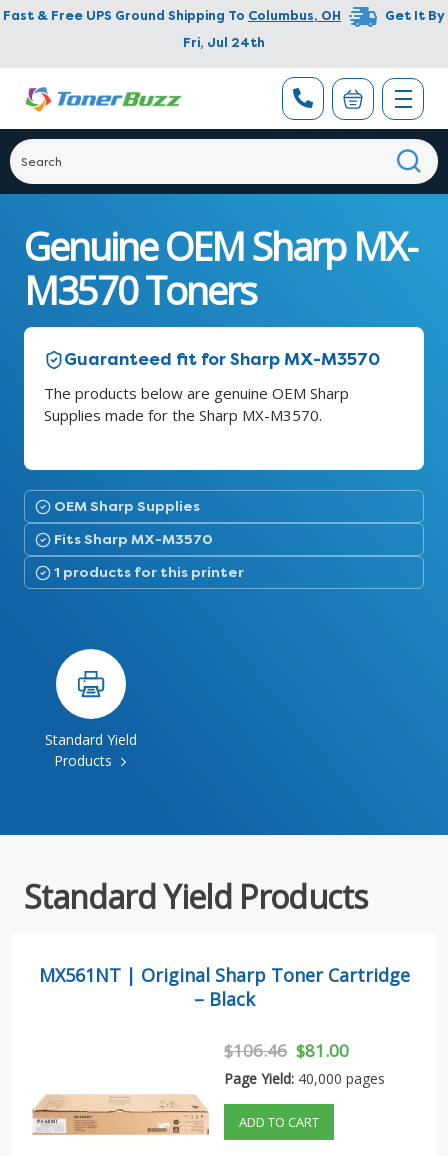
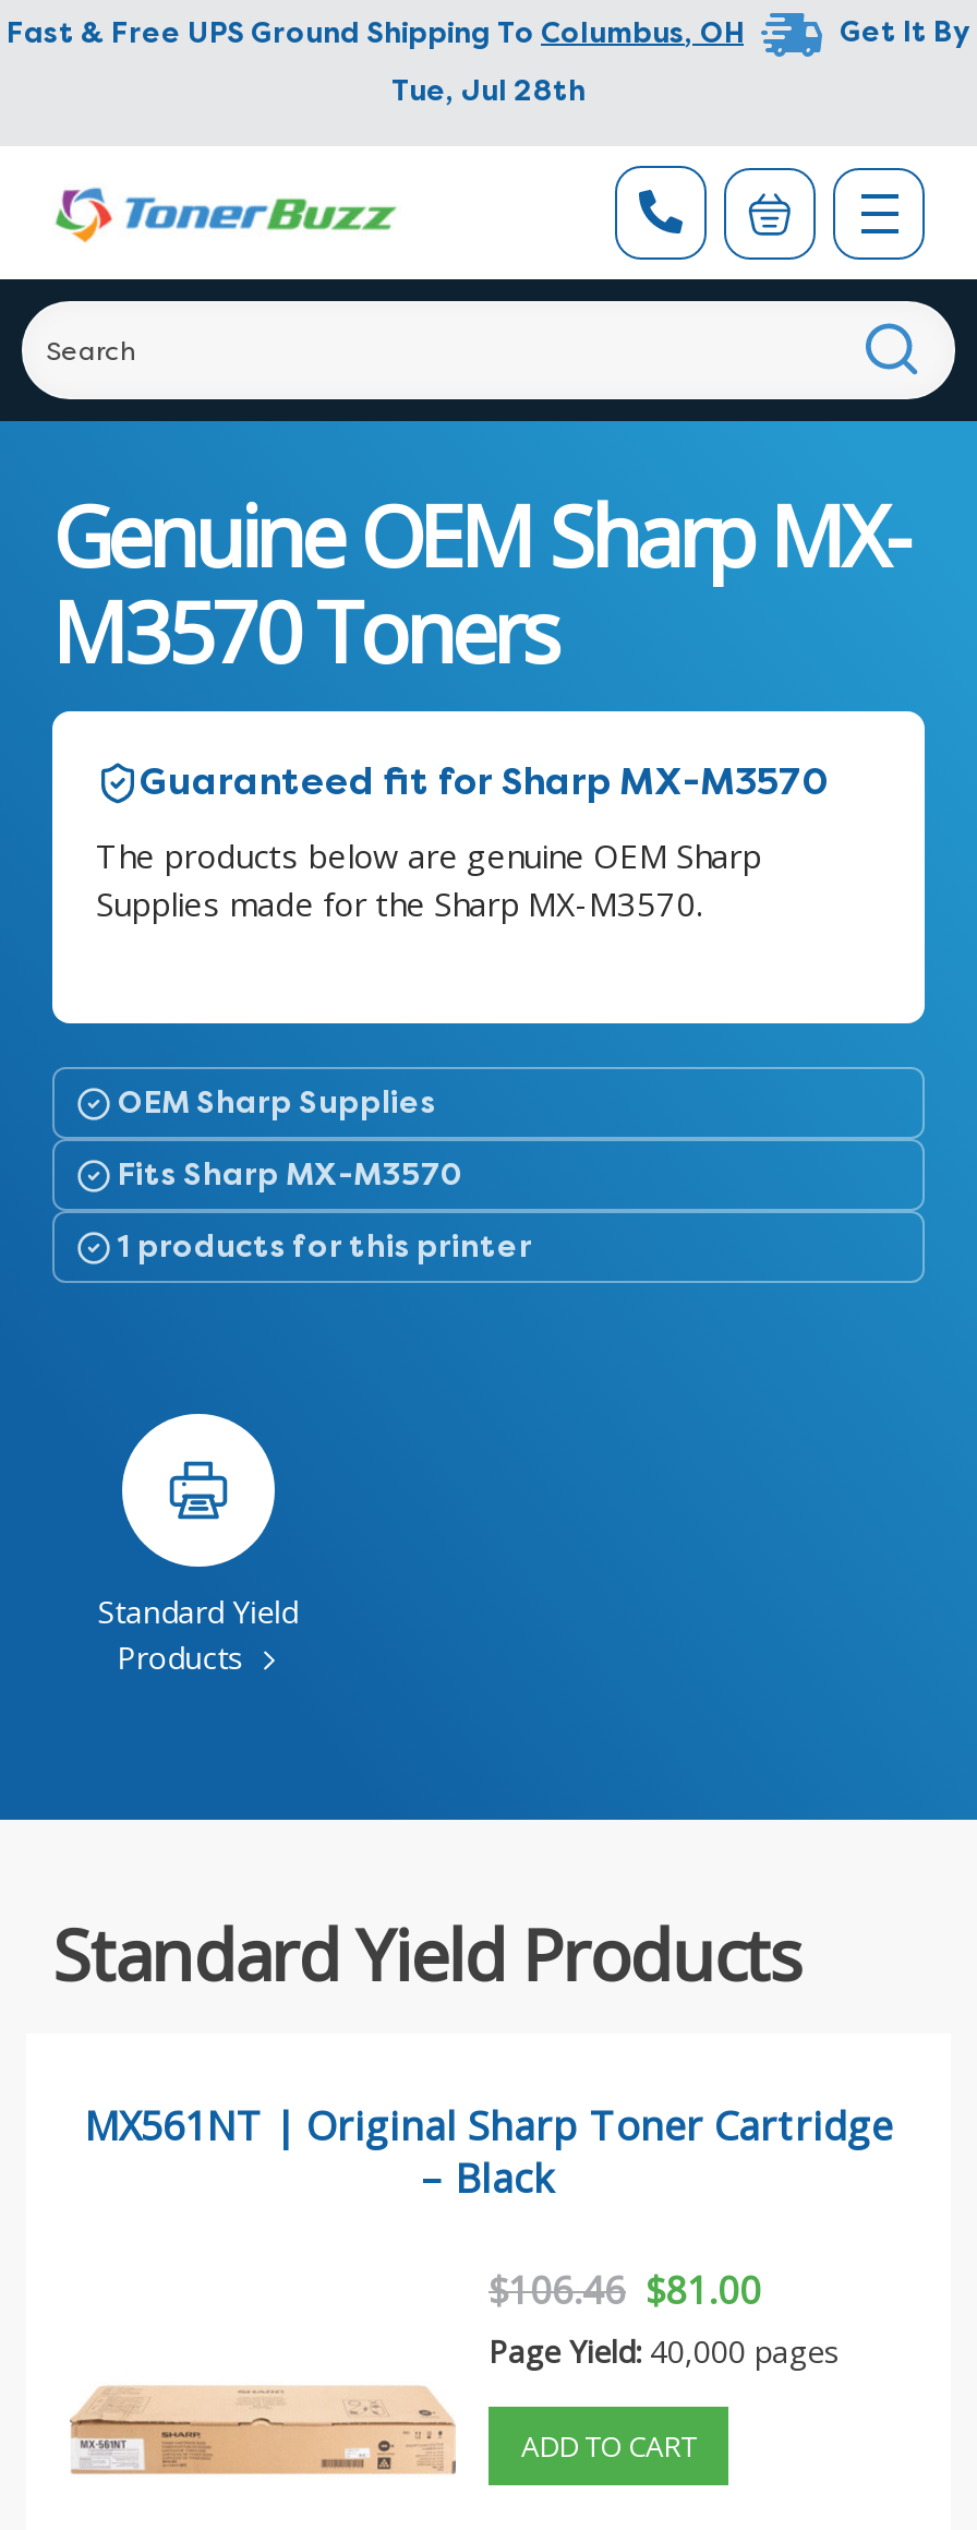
- Fri, Jul 24th
+ Tue, Jul 28th
